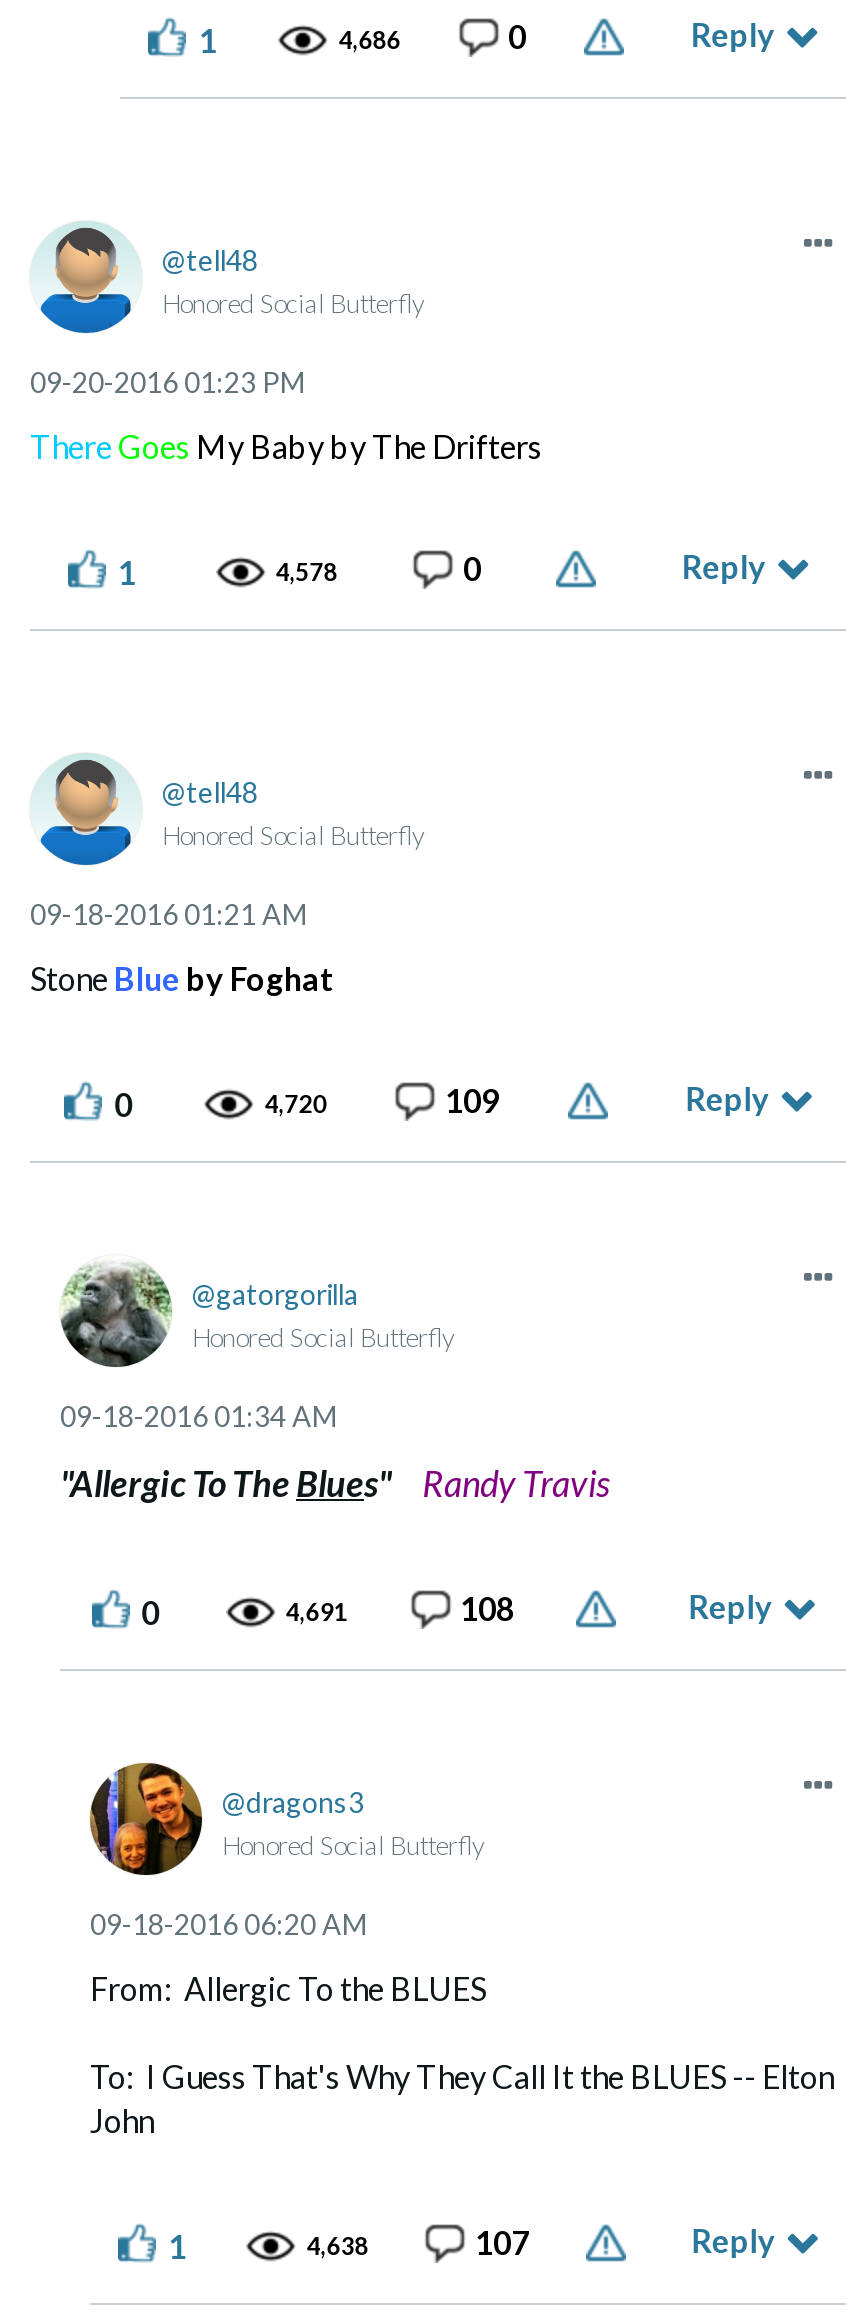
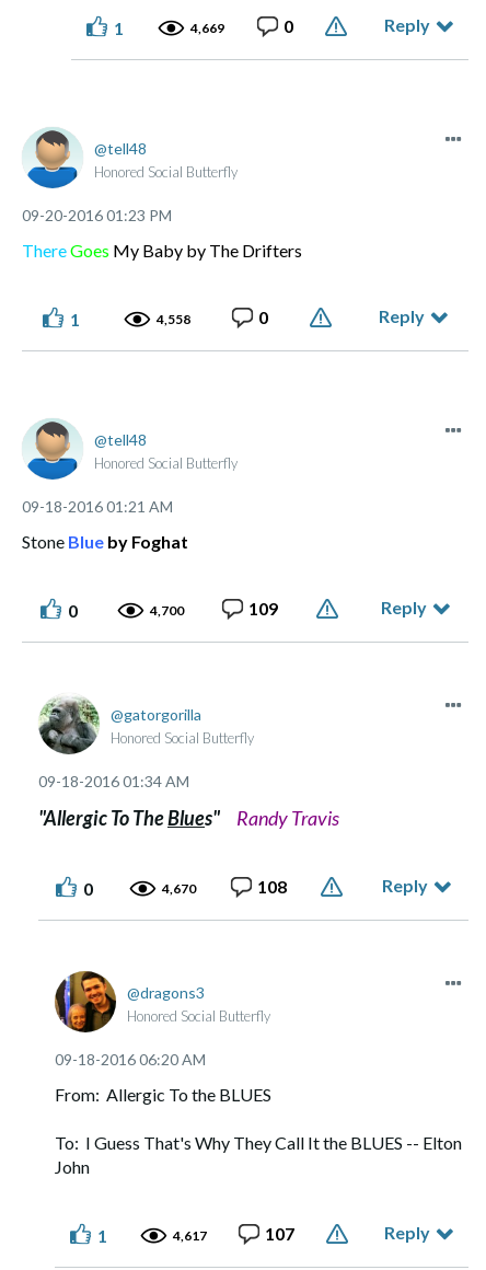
- 4,686
+ 4,669

- 4,578
+ 4,558

- 4,720
+ 4,700

- 4,691
+ 4,670

- 4,638
+ 4,617
